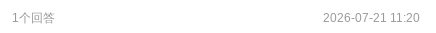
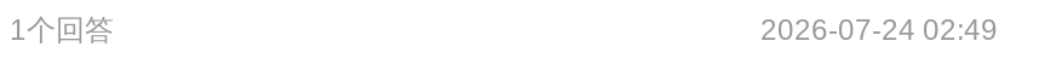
- 2026-07-21 11:20
+ 2026-07-24 02:49
